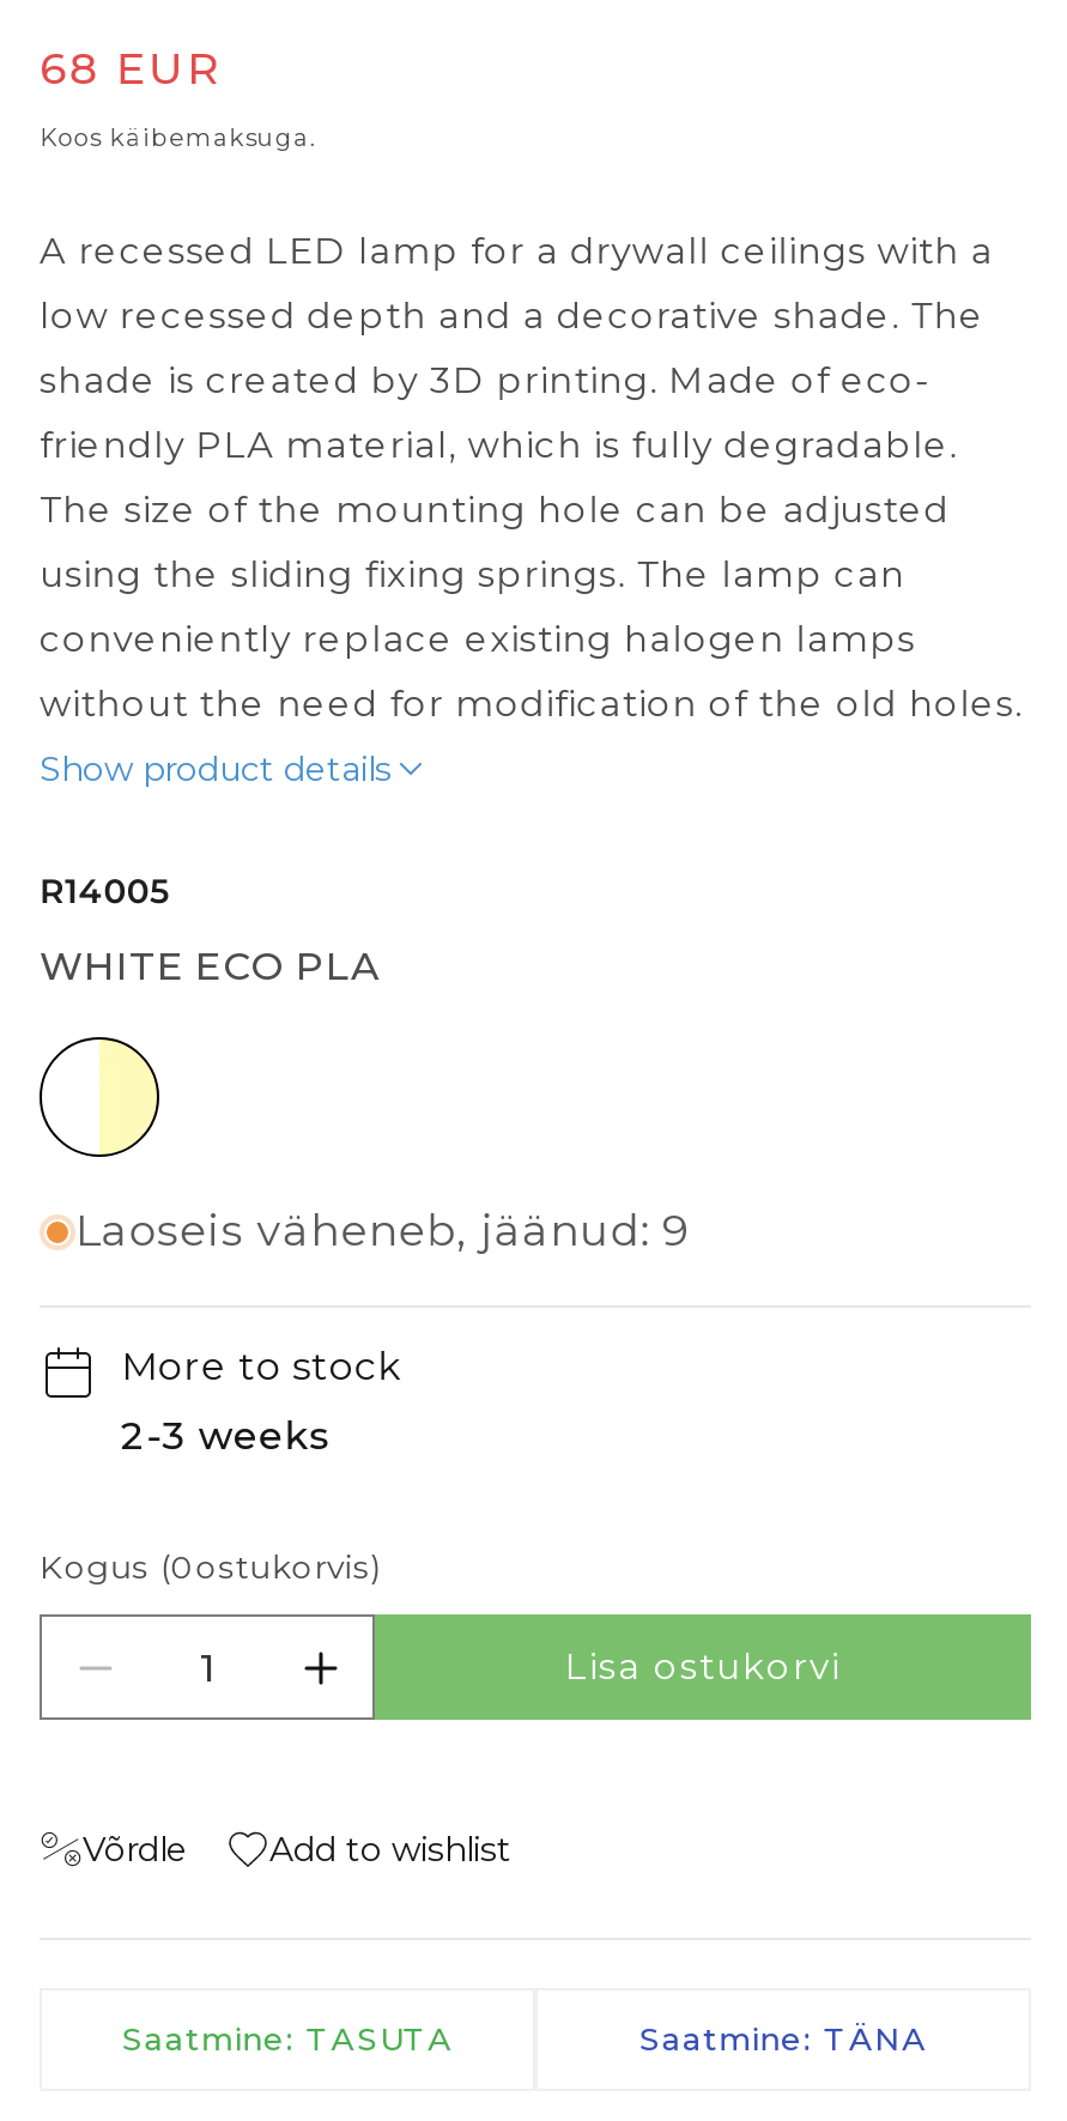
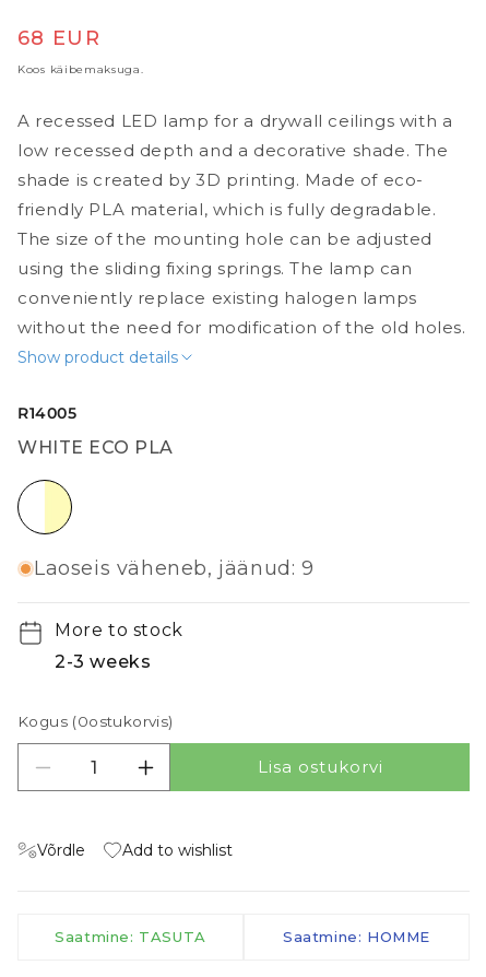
- Saatmine: TÄNA
+ Saatmine: HOMME
